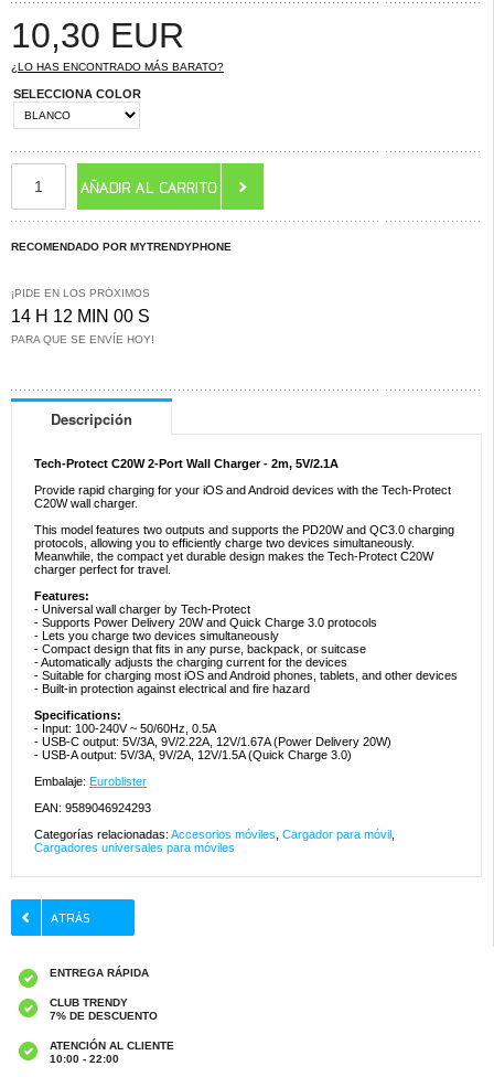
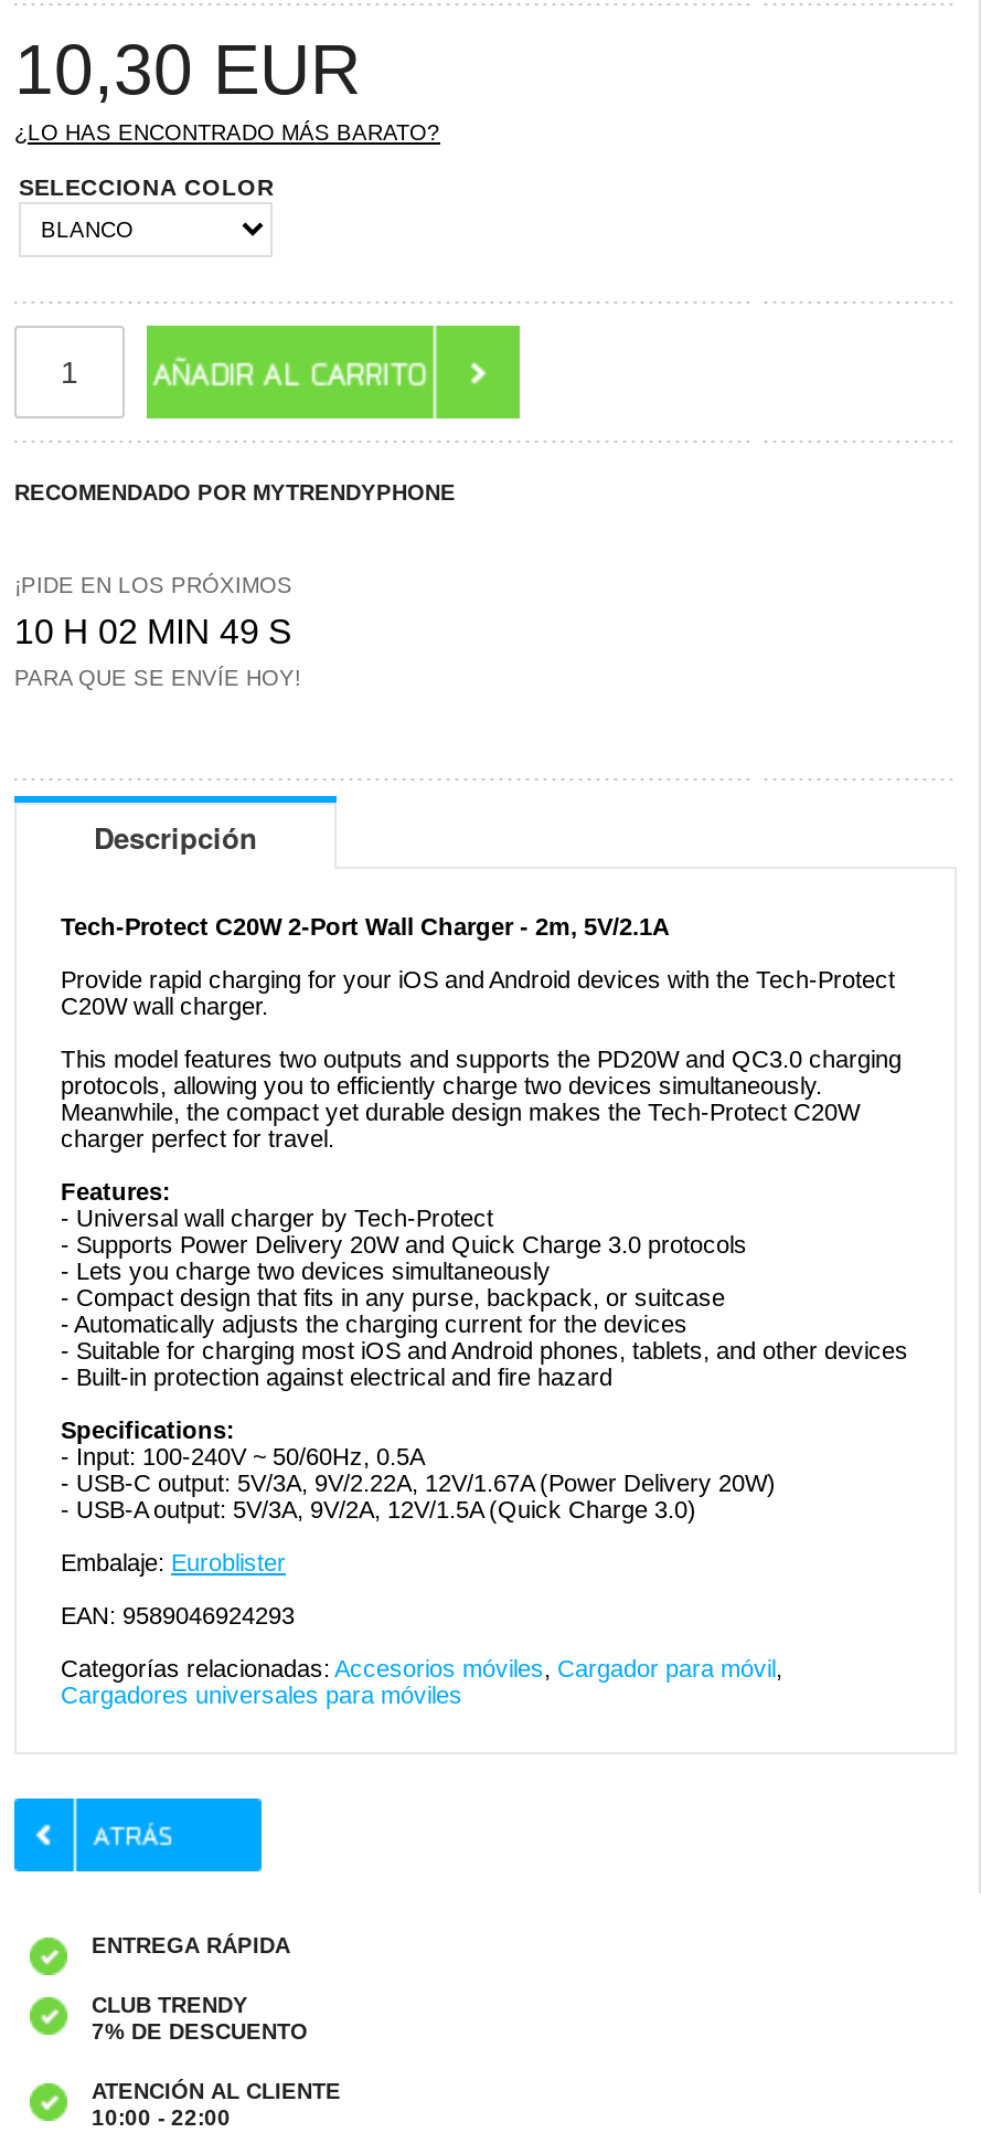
- 14 H 12 MIN 00 S
+ 10 H 02 MIN 49 S
